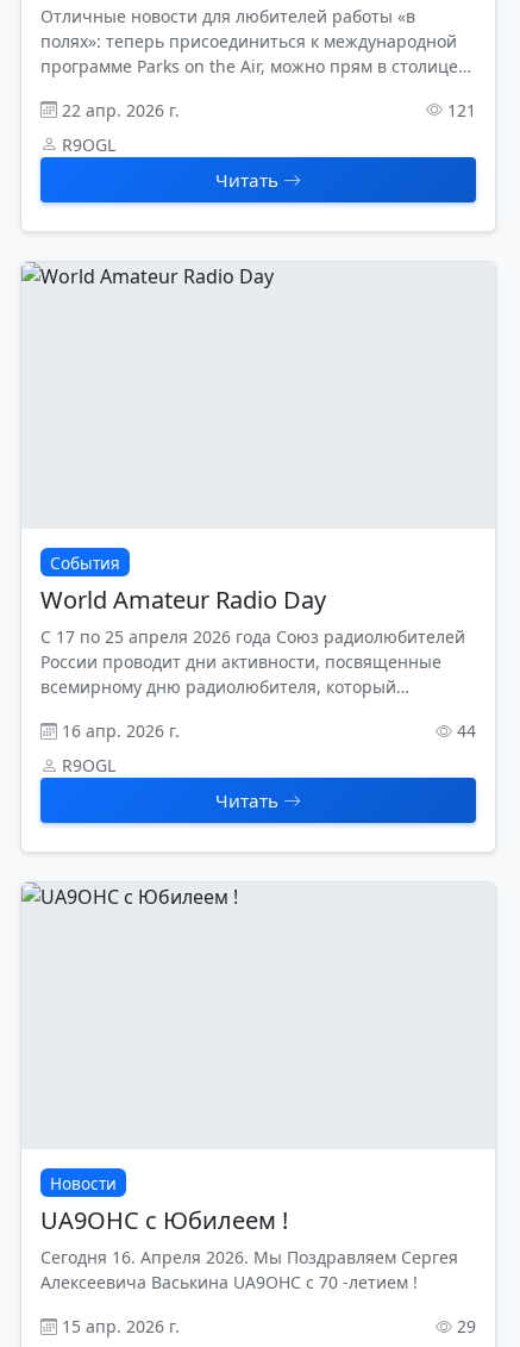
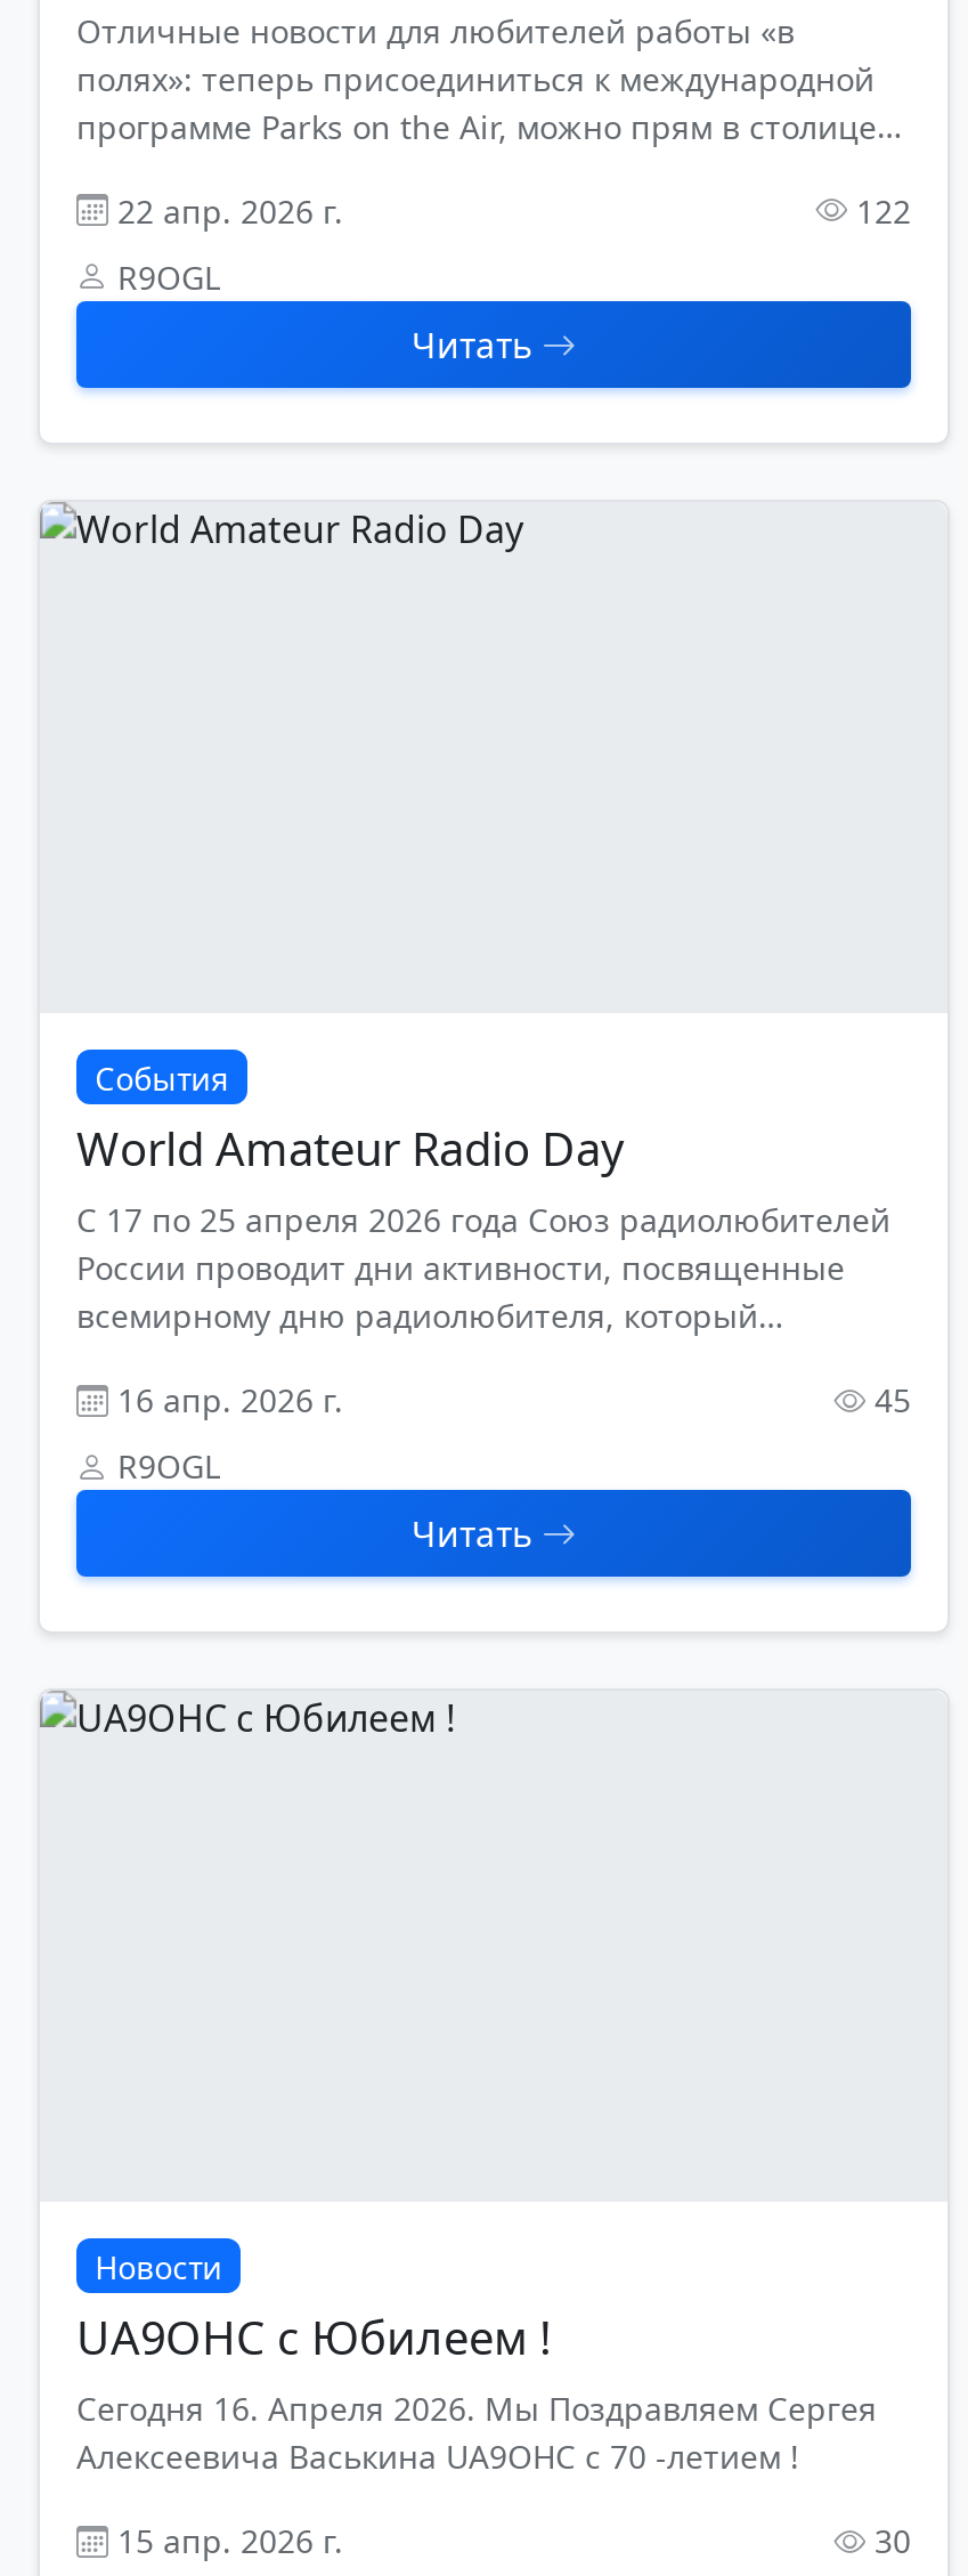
- 121
+ 122

- 44
+ 45

- 29
+ 30
